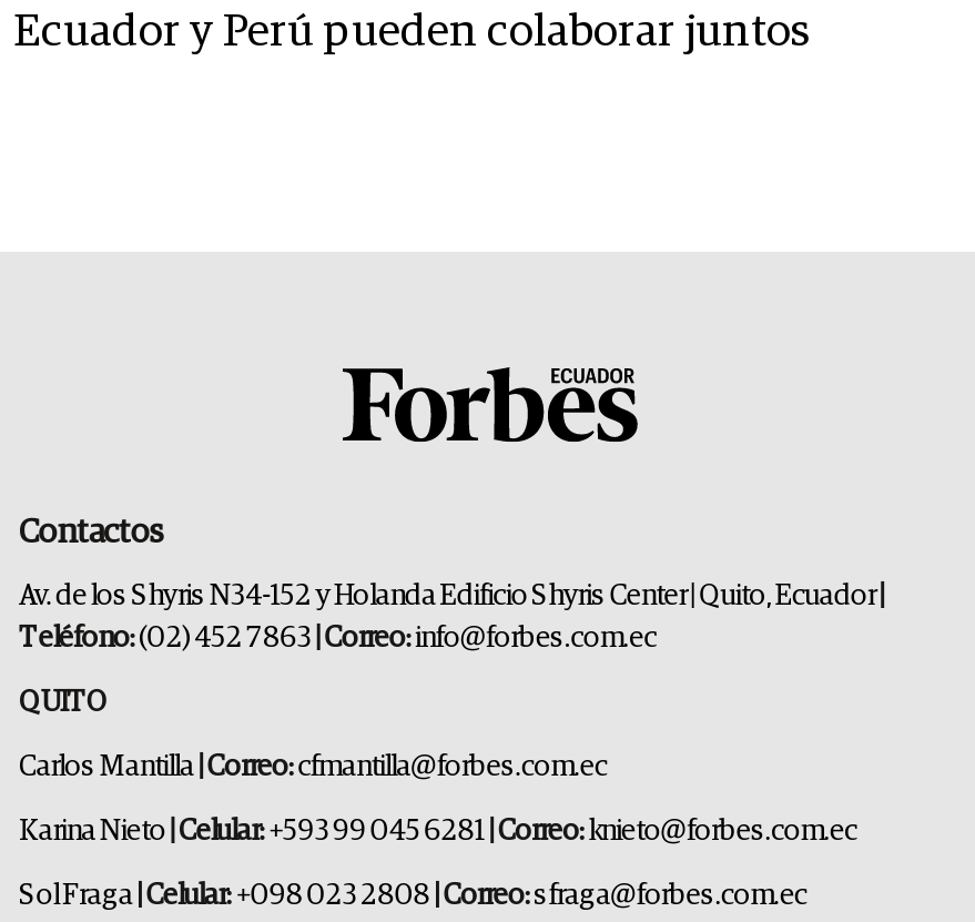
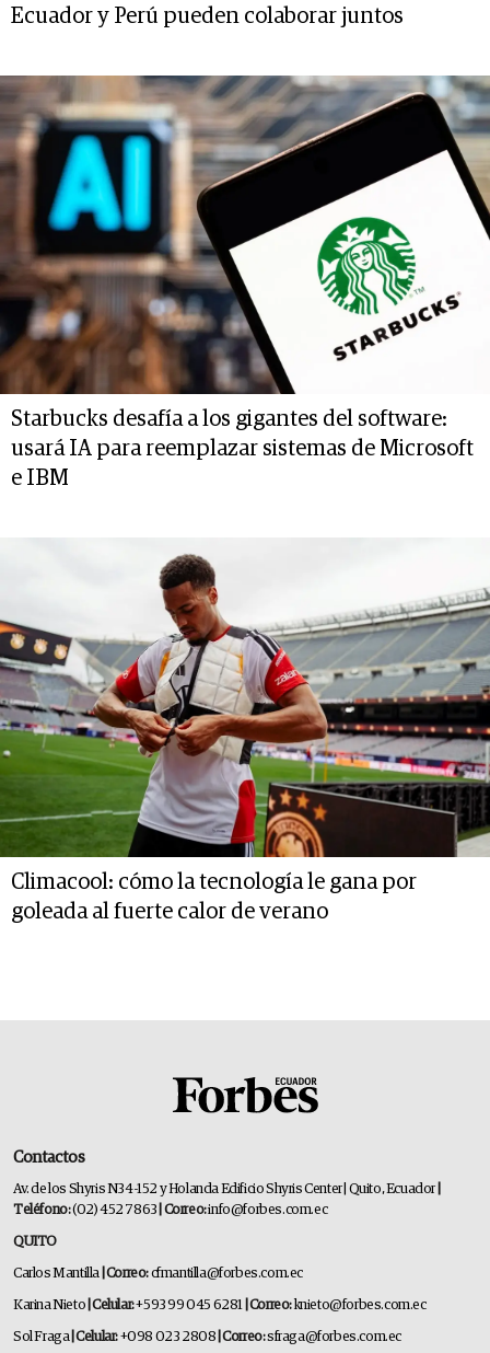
+ [image]
+ Starbucks desafía a los gigantes del software:
+ usará IA para reemplazar sistemas de Microsoft
+ e IBM

+ [image]
+ Climacool: cómo la tecnología le gana por
+ goleada al fuerte calor de verano
